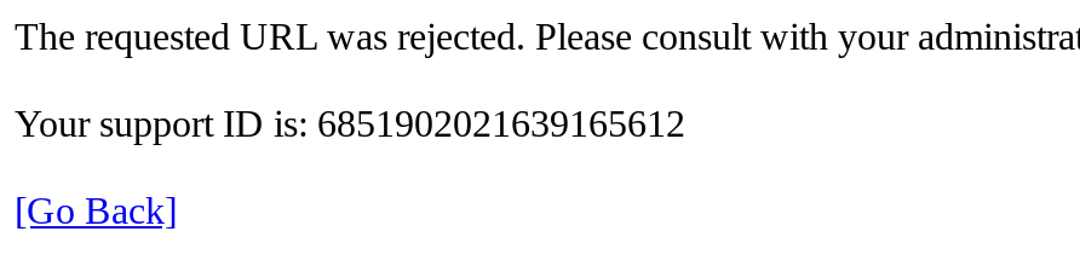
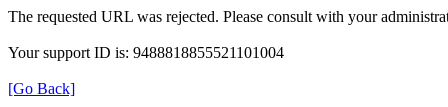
- Your support ID is: 6851902021639165612
+ Your support ID is: 9488818855521101004
